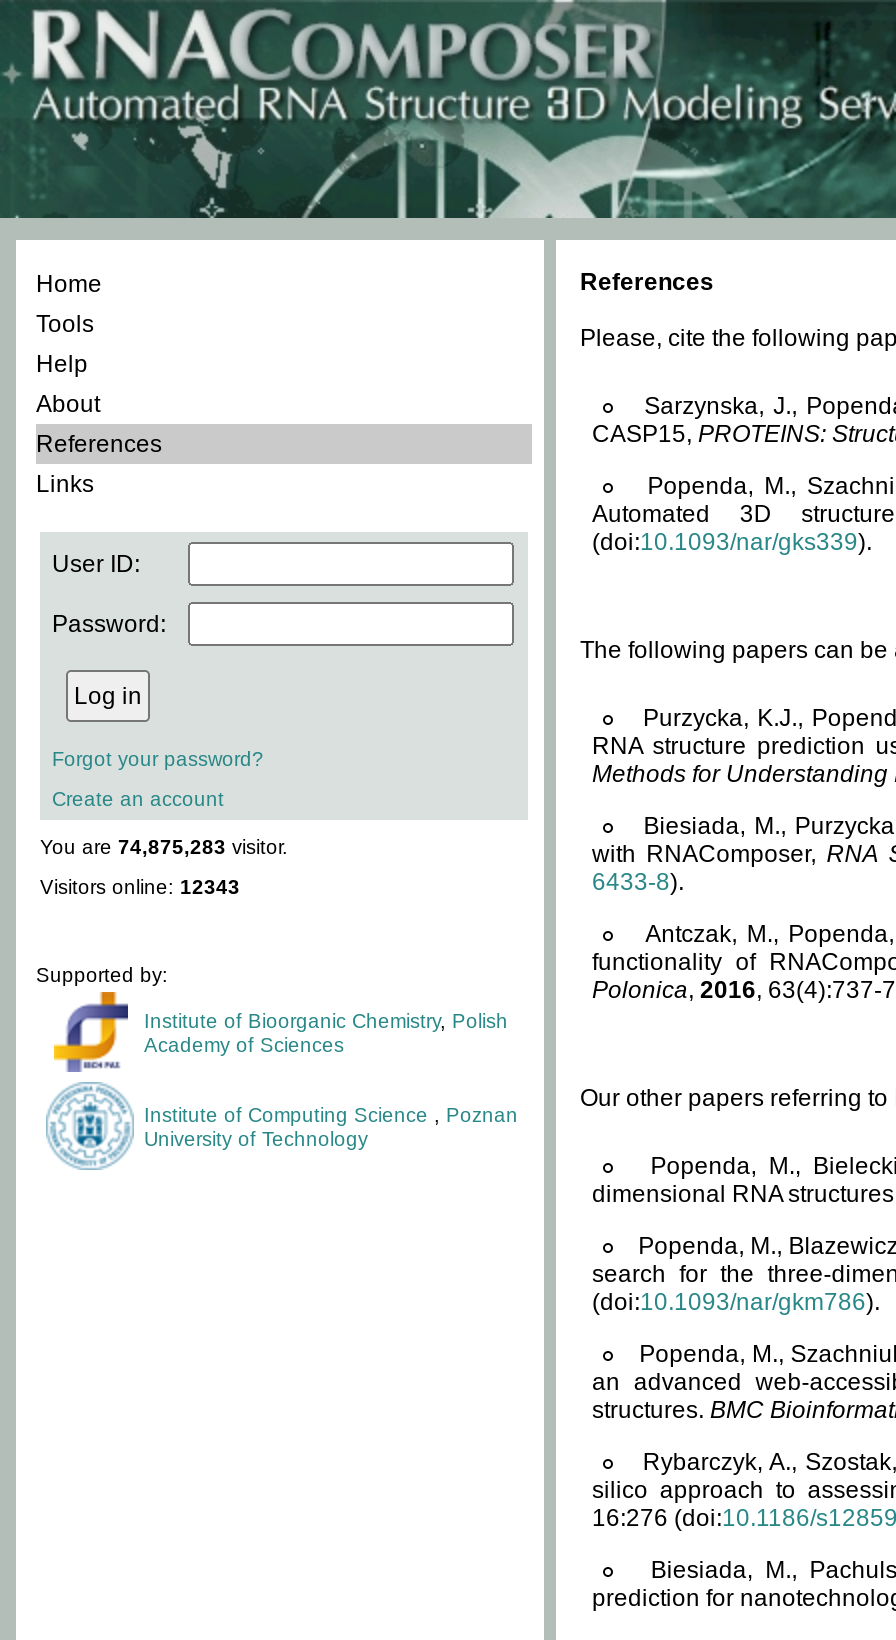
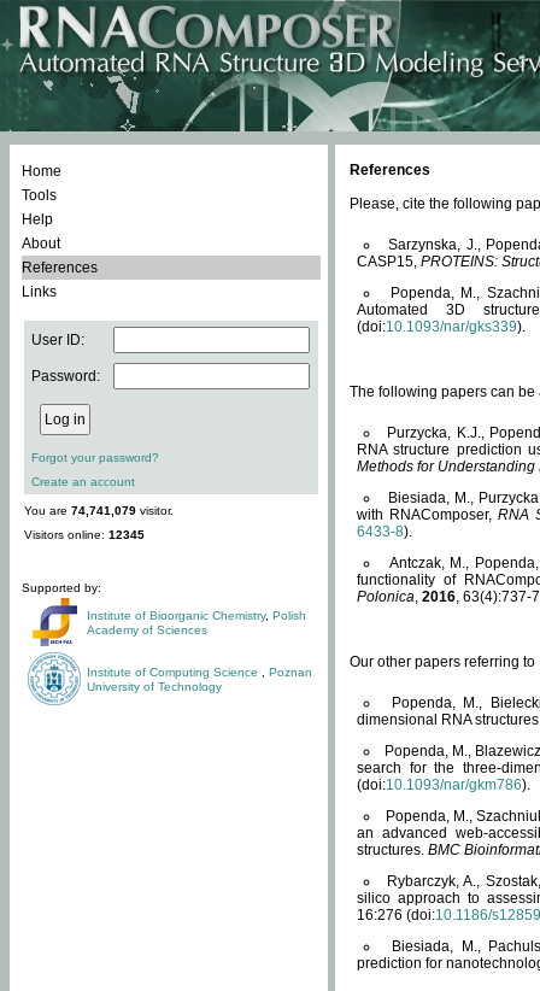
- You are 74,875,283 visitor.
+ You are 74,741,079 visitor.

- Visitors online: 12343
+ Visitors online: 12345
